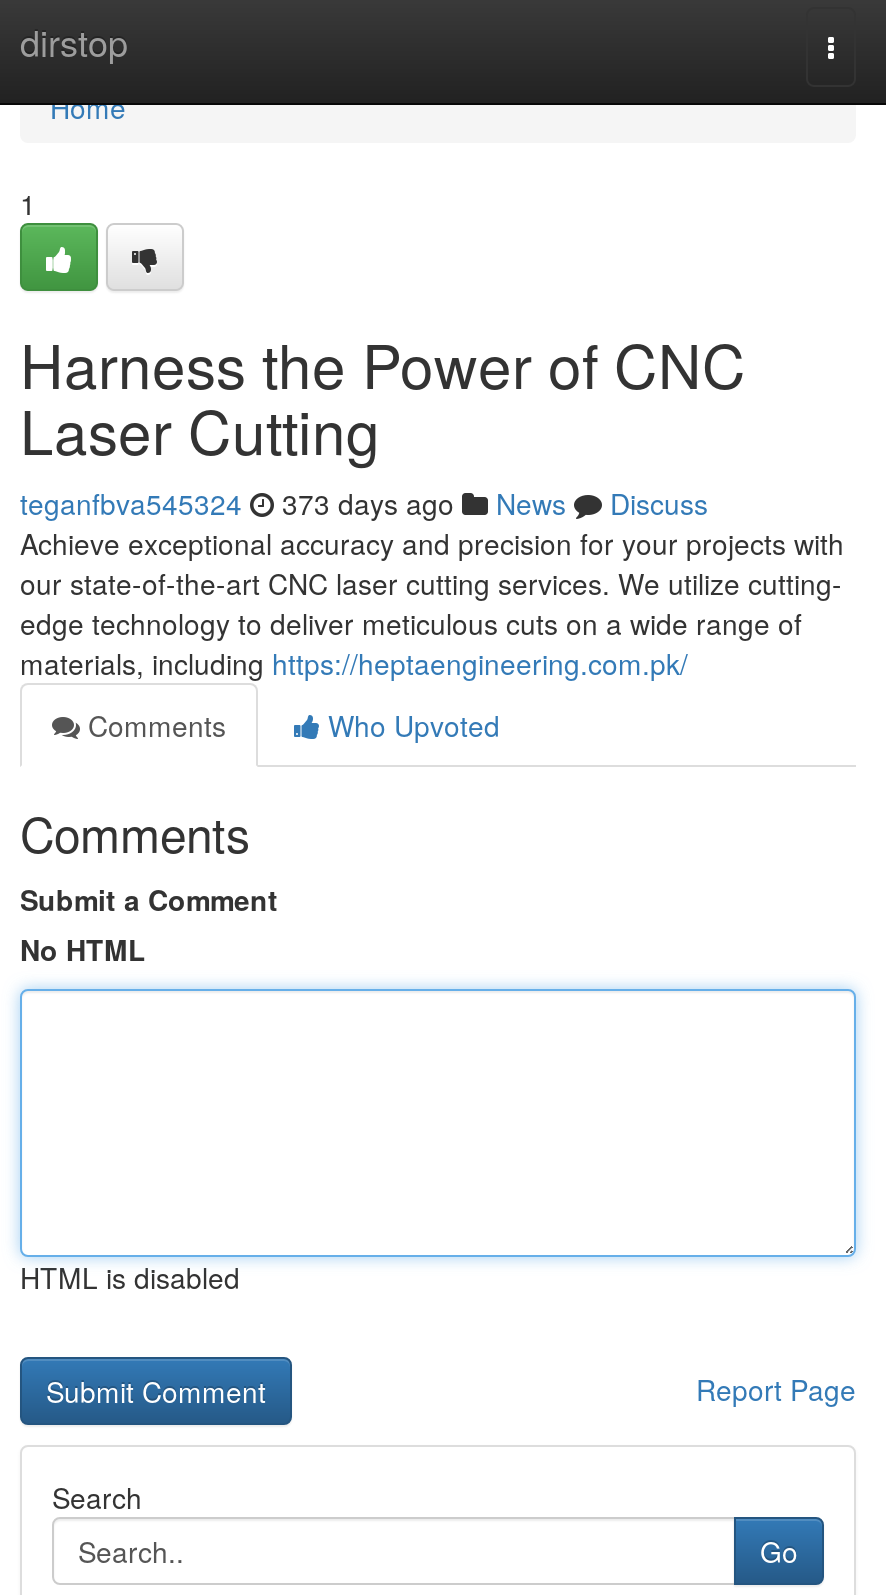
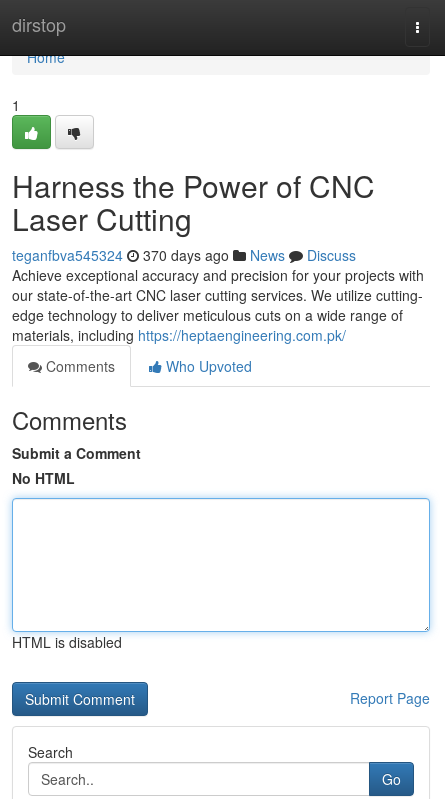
- teganfbva545324 373 days ago News Discuss
+ teganfbva545324 370 days ago News Discuss
